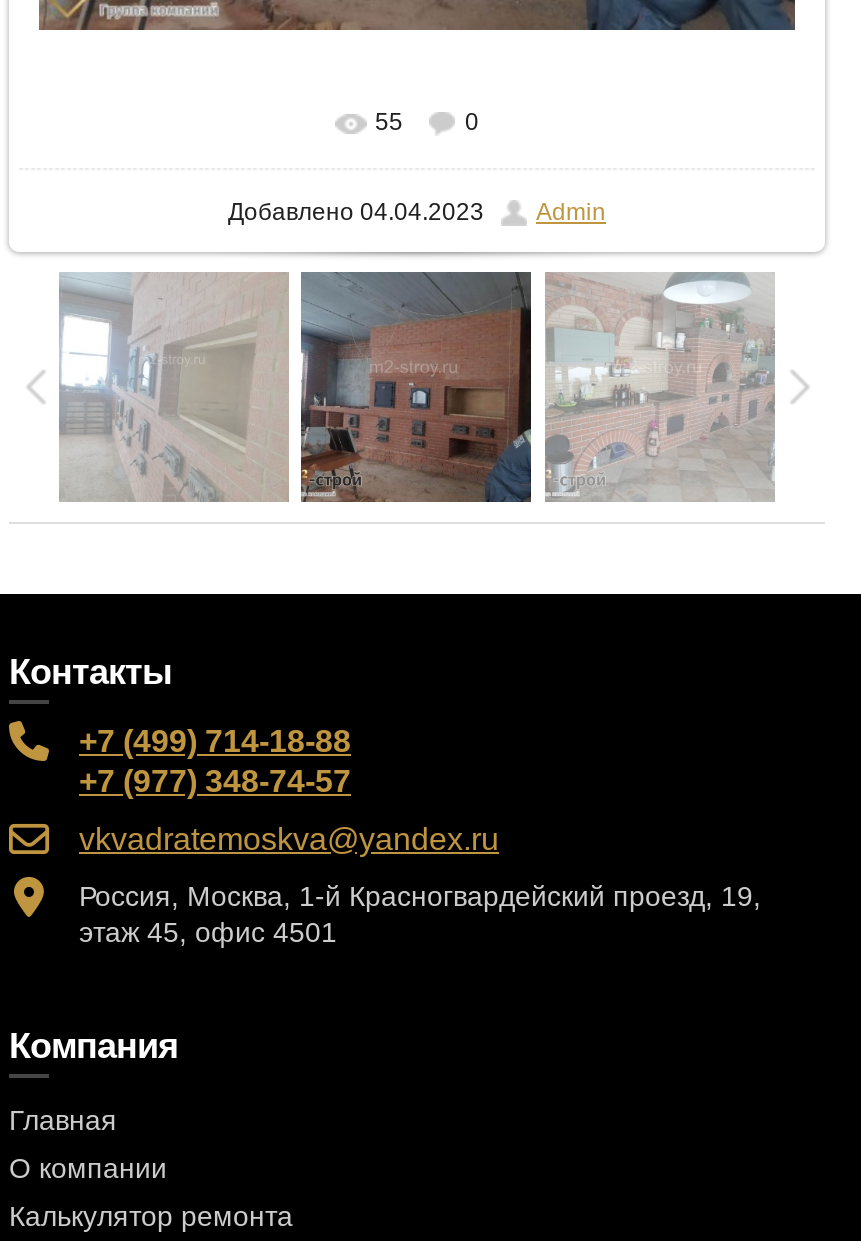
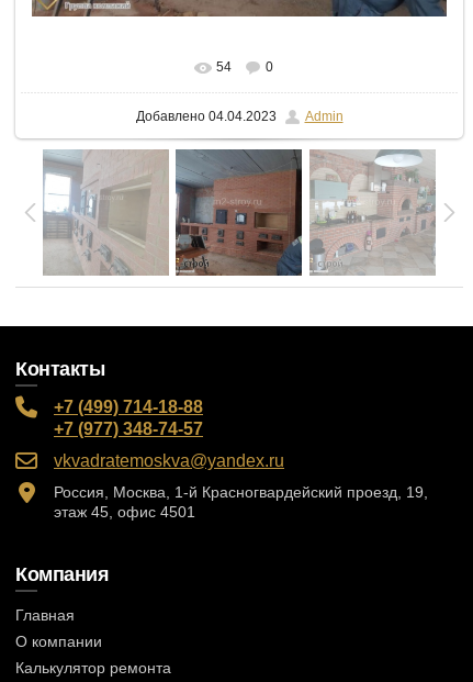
- 55
+ 54
